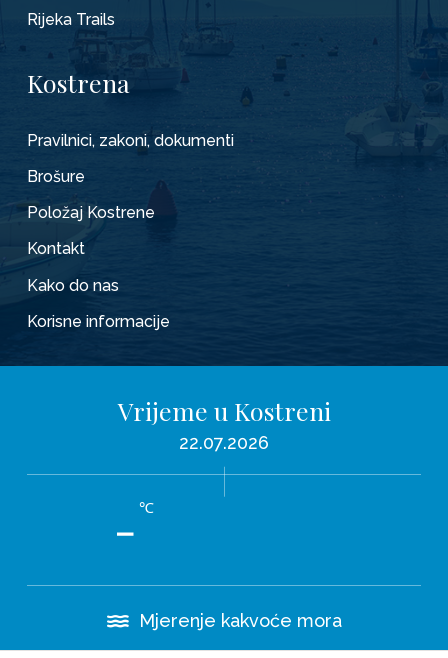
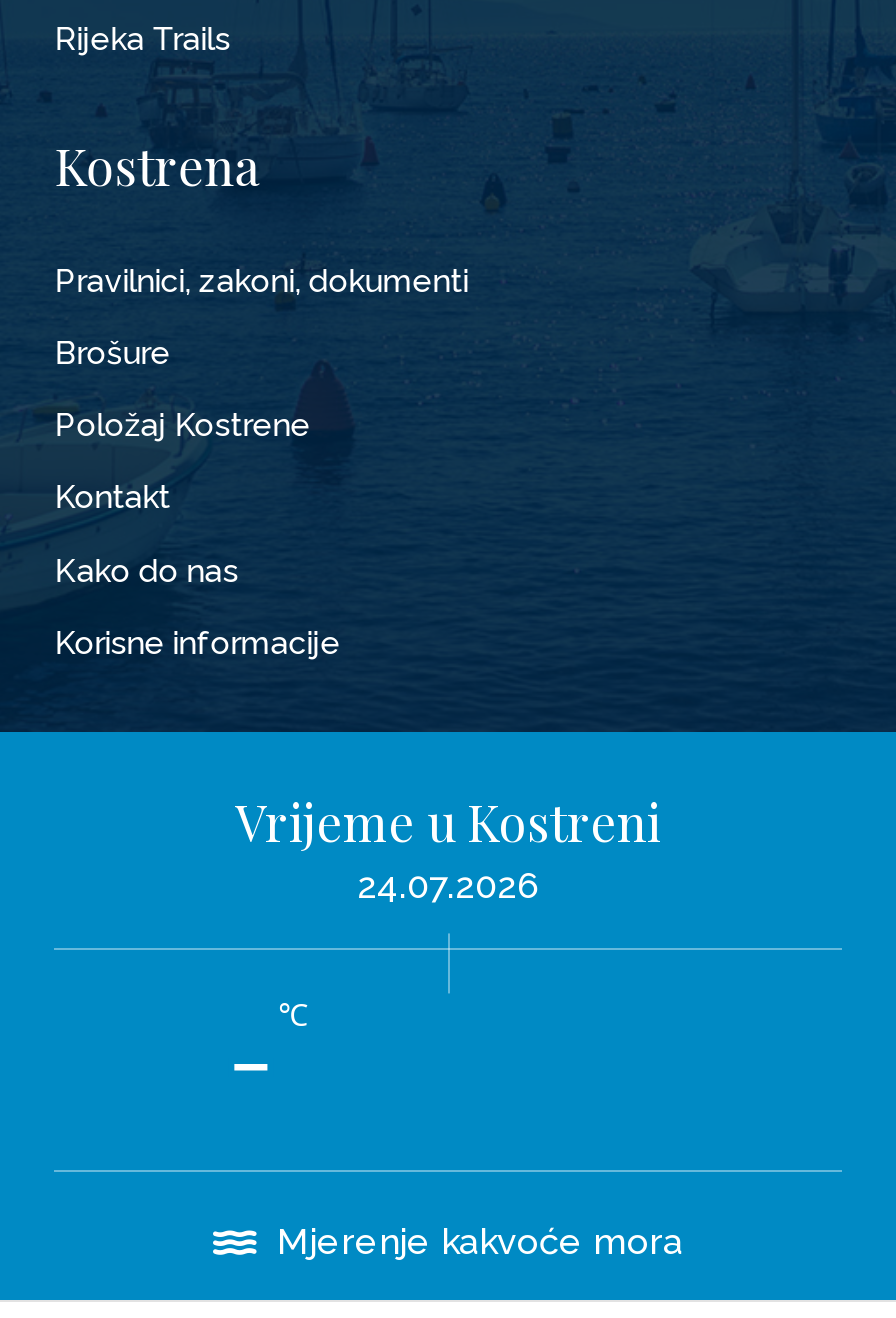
- 22.07.2026
+ 24.07.2026
